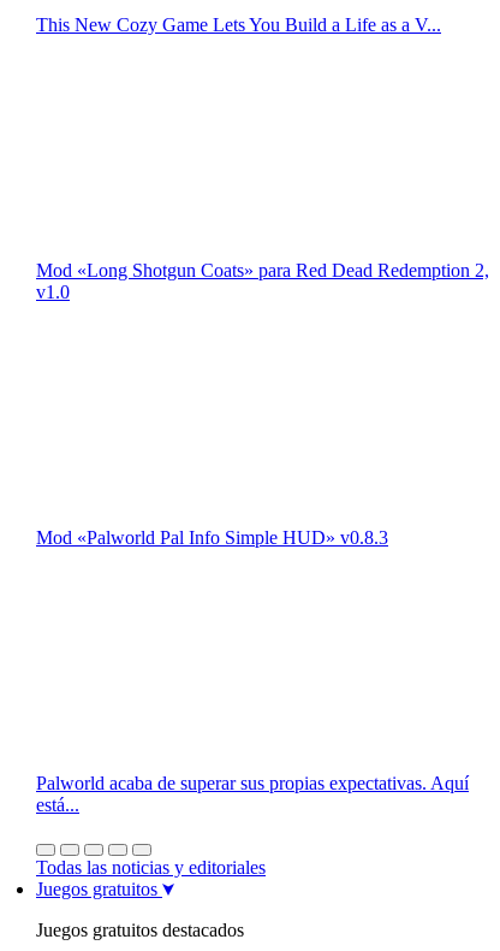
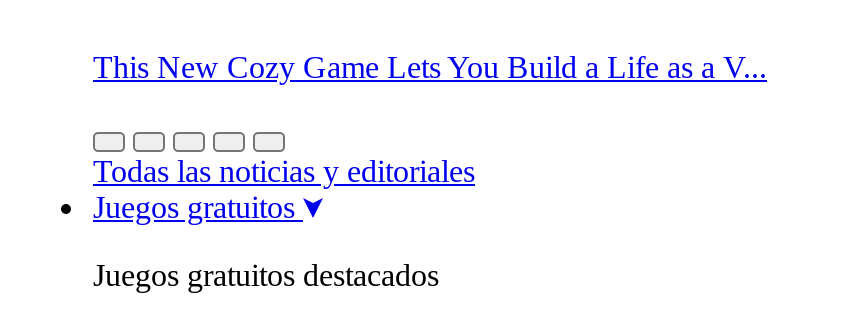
- Mod «Long Shotgun Coats» para Red Dead Redemption 2,
- v1.0

- Mod «Palworld Pal Info Simple HUD» v0.8.3

- Palworld acaba de superar sus propias expectativas. Aquí
- está...
